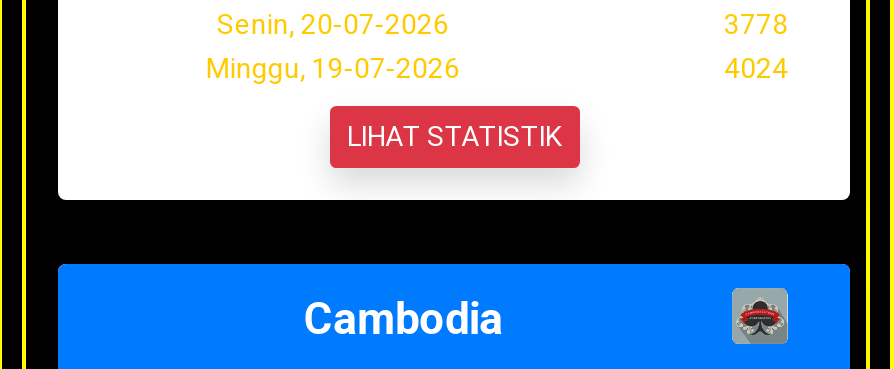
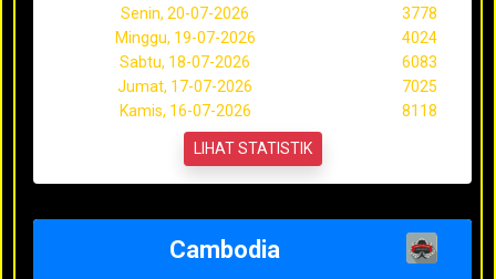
+ Sabtu, 18-07-2026
+ 6083
+ Jumat, 17-07-2026
+ 7025
+ Kamis, 16-07-2026
+ 8118
